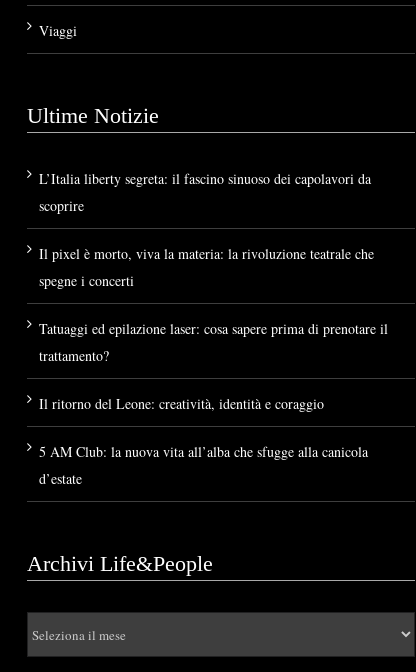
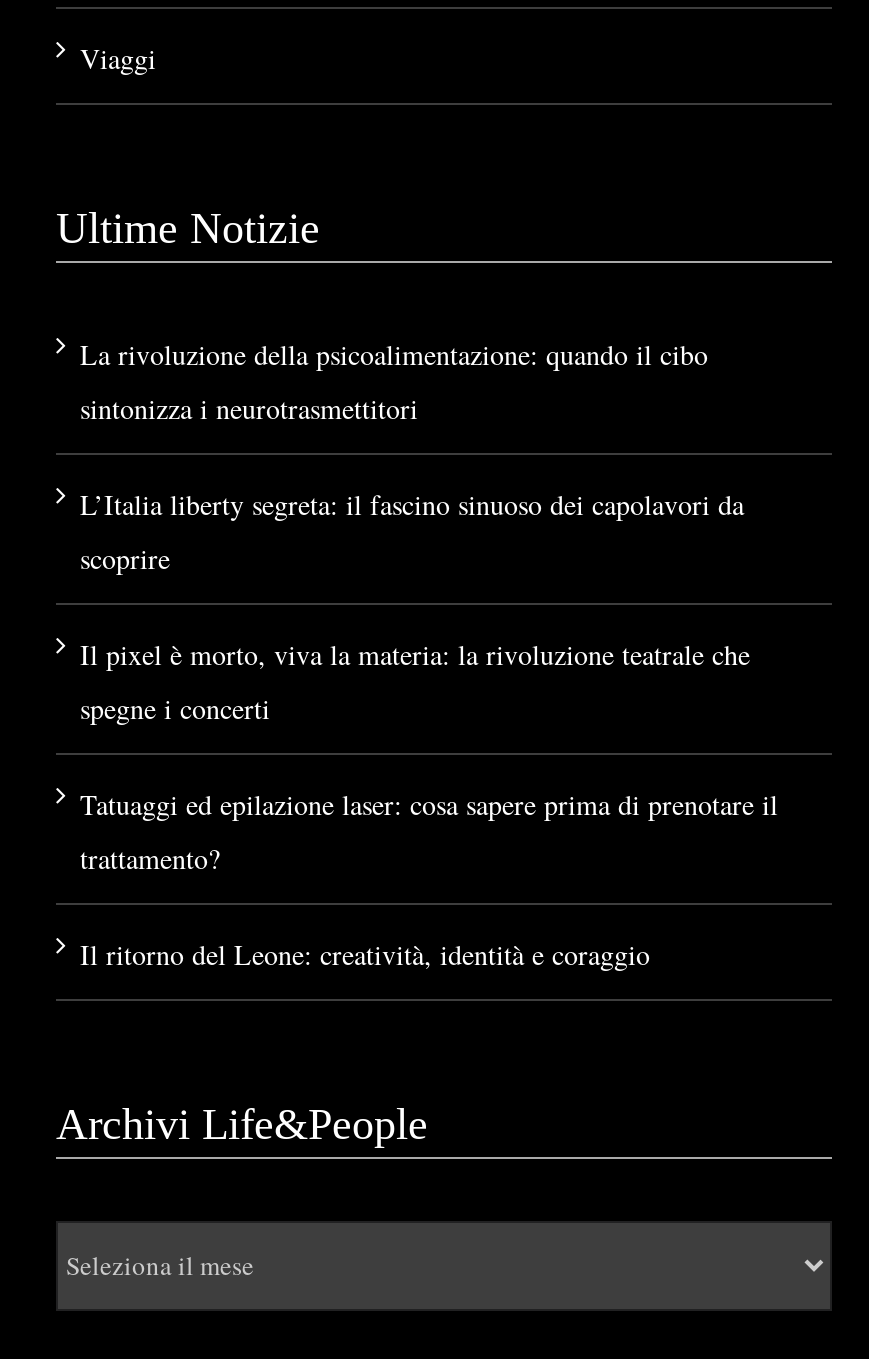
+ La rivoluzione della psicoalimentazione: quando il cibo
+ sintonizza i neurotrasmettitori

moved down: L’Italia liberty segreta: il fascino sinuoso dei capolavori da | scoprire | Il pixel è morto, viva la materia: la rivoluzione teatrale che | spegne i concerti | Tatuaggi ed epilazione laser: cosa sapere prima di prenotare il | trattamento? | Il ritorno del Leone: creatività, identità e coraggio

- 5 AM Club: la nuova vita all’alba che sfugge alla canicola
- d’estate
